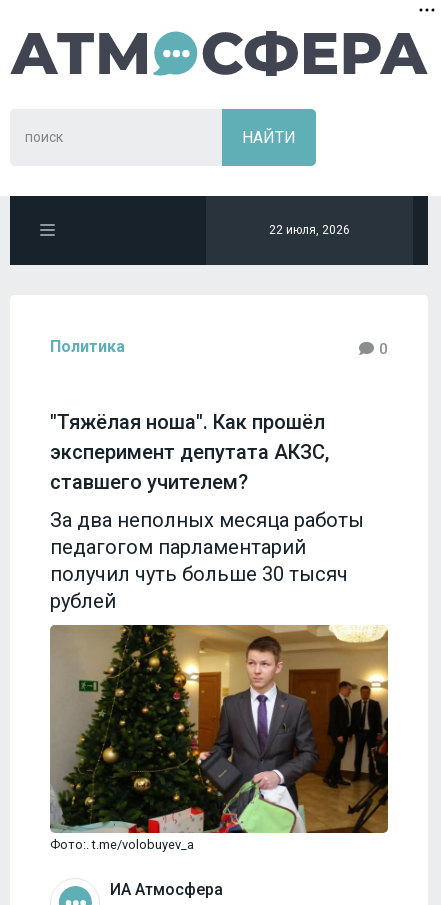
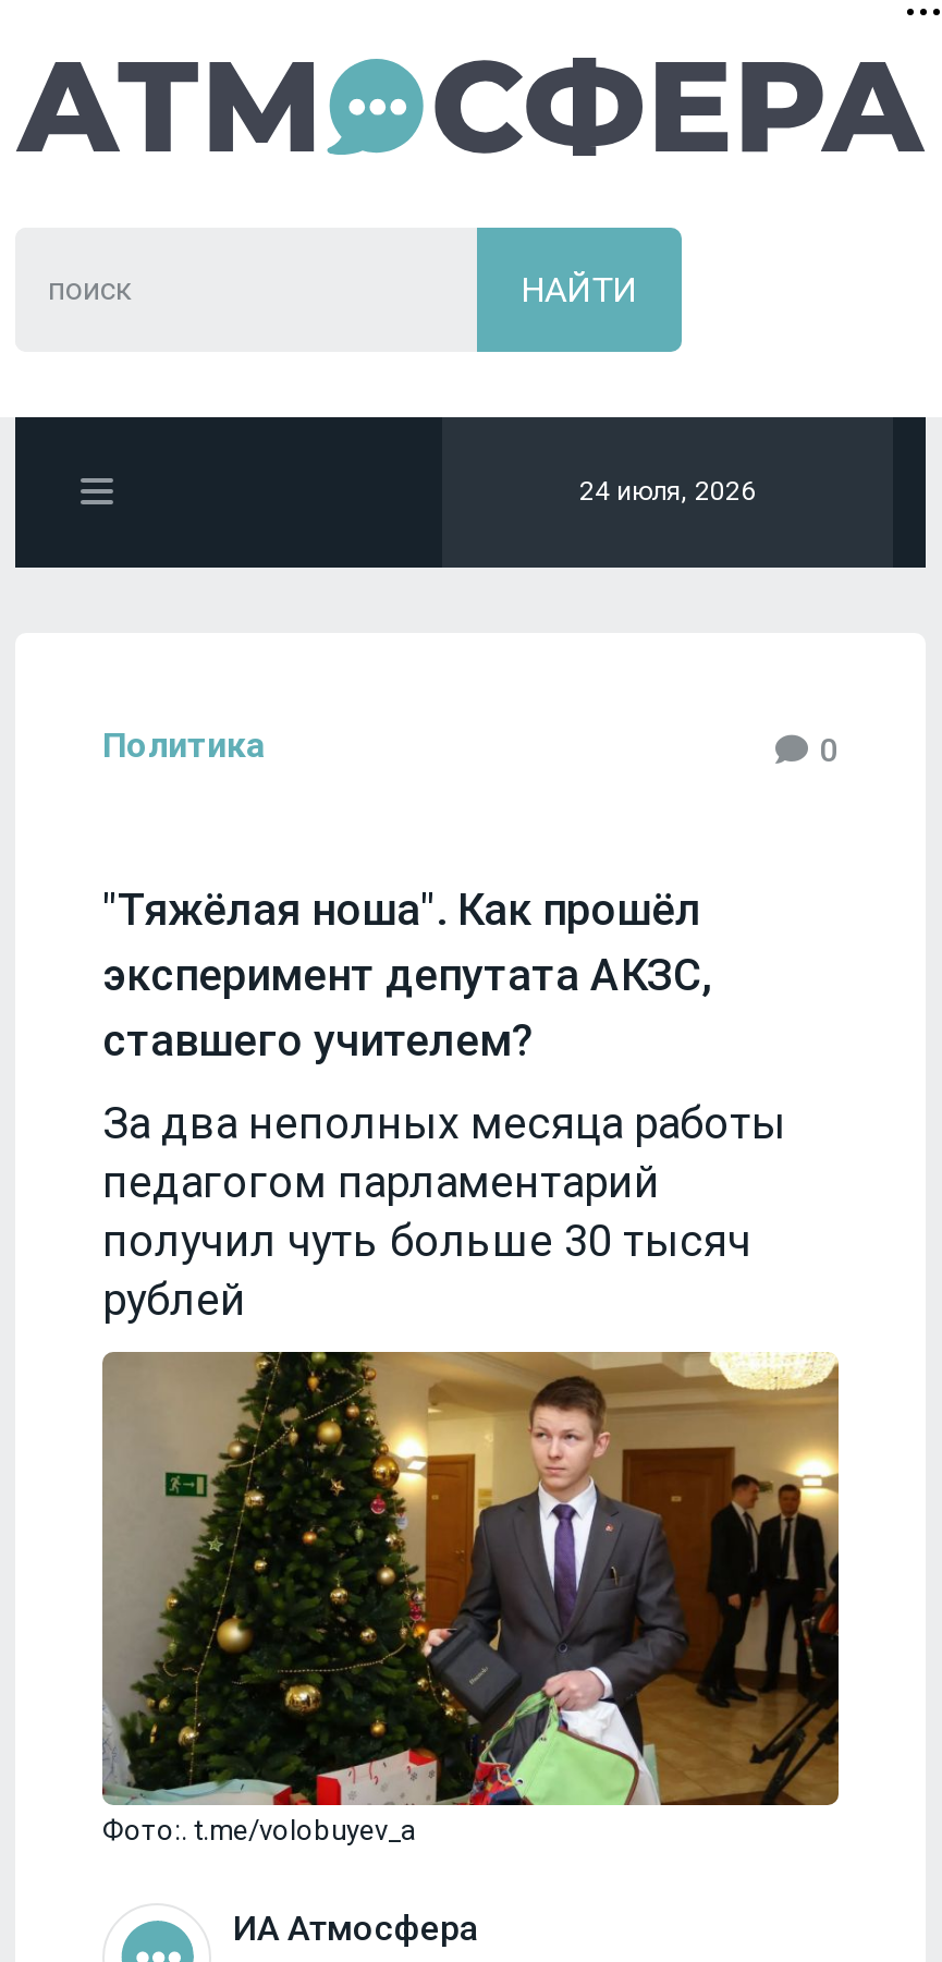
- 22 июля, 2026
+ 24 июля, 2026
